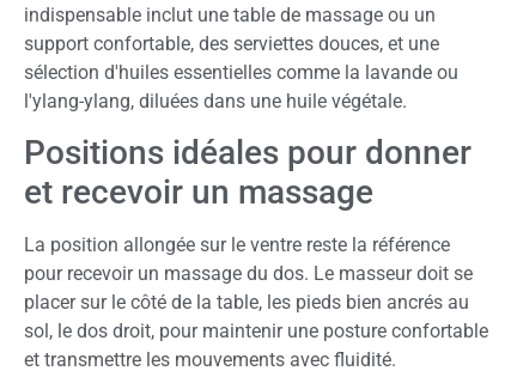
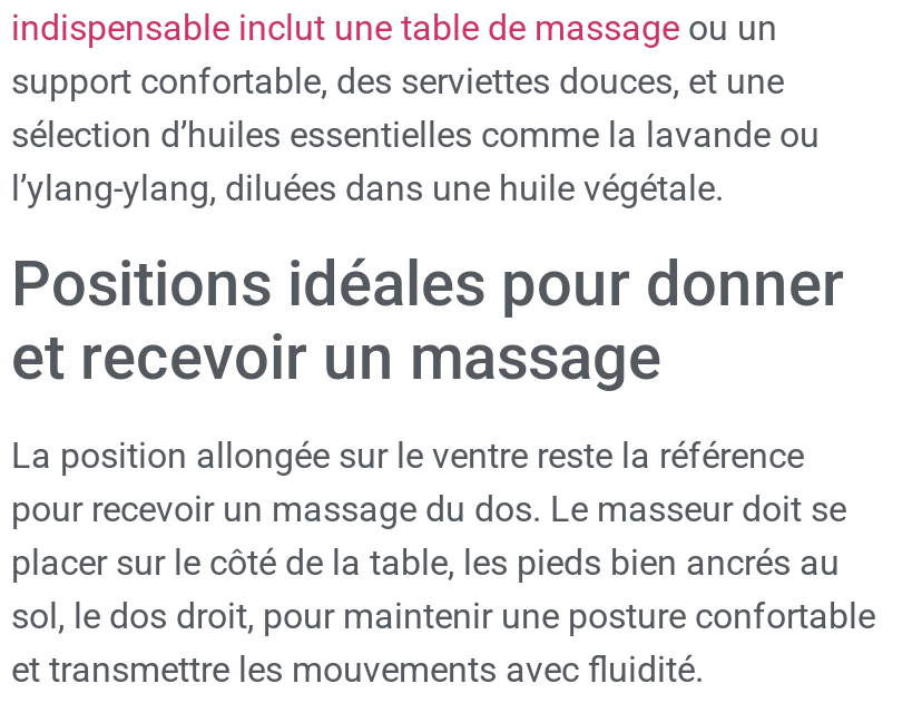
- sélection d'huiles essentielles comme la lavande ou
+ sélection d’huiles essentielles comme la lavande ou

- l'ylang-ylang, diluées dans une huile végétale.
+ l’ylang-ylang, diluées dans une huile végétale.
